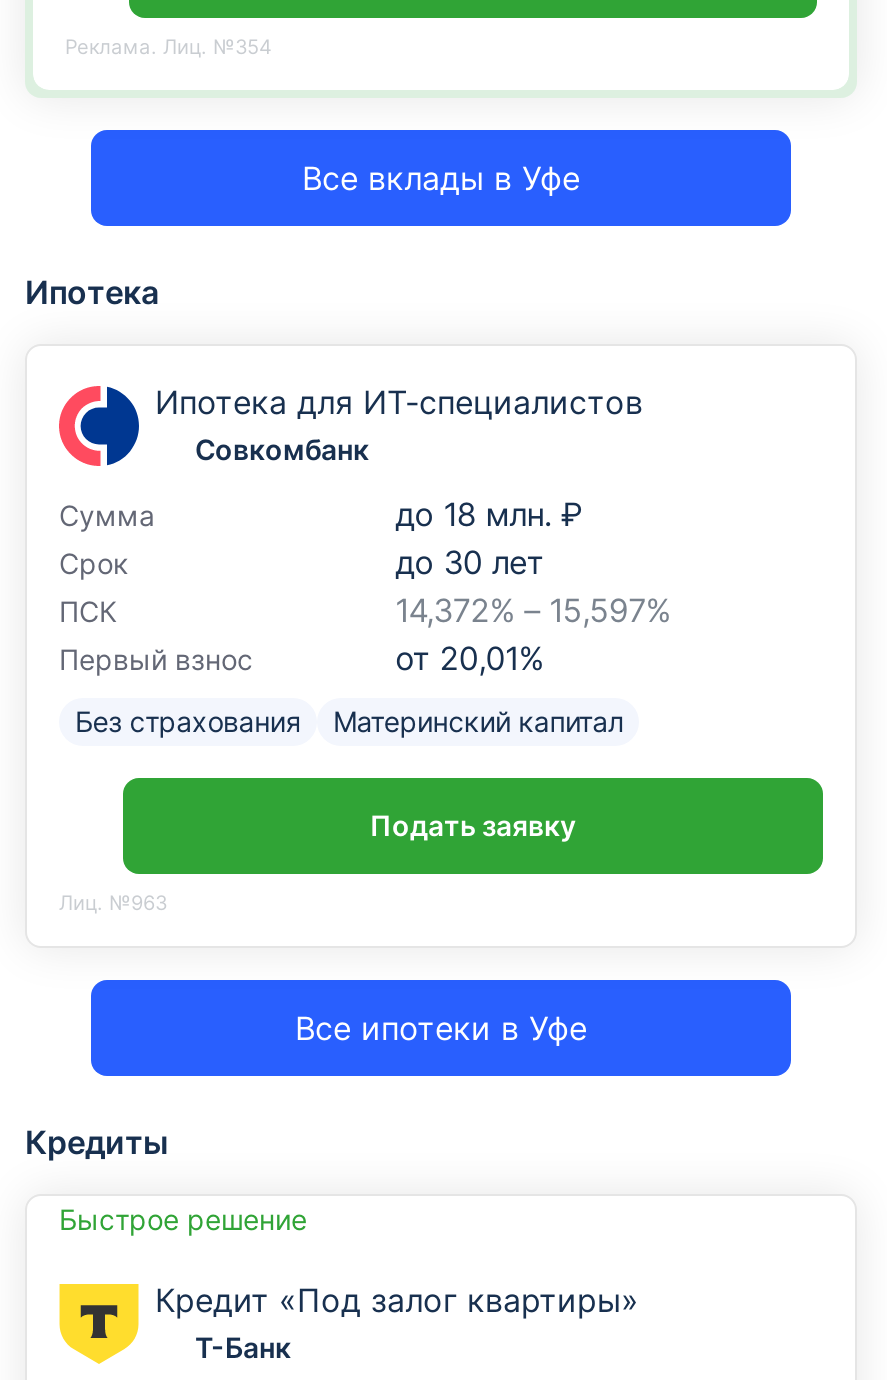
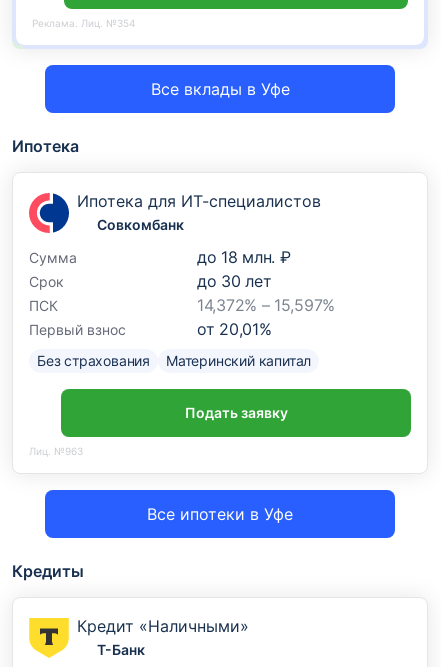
- Быстрое решение
- Кредит «Под залог квартиры»
+ Кредит «Наличными»
